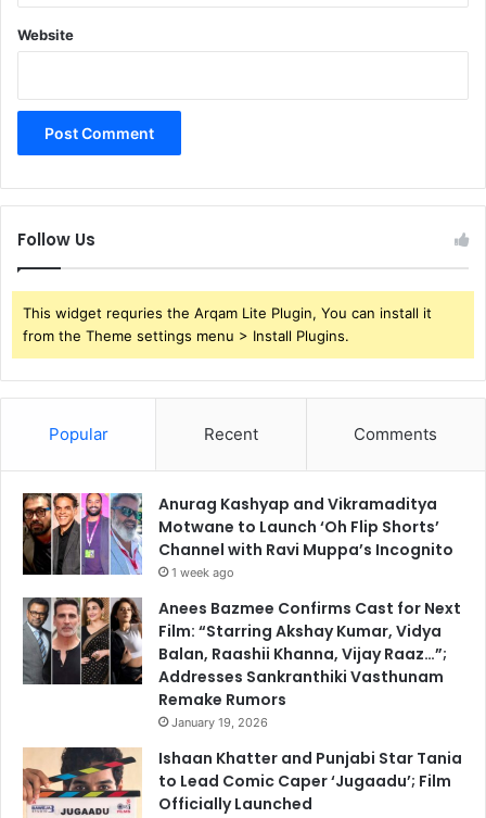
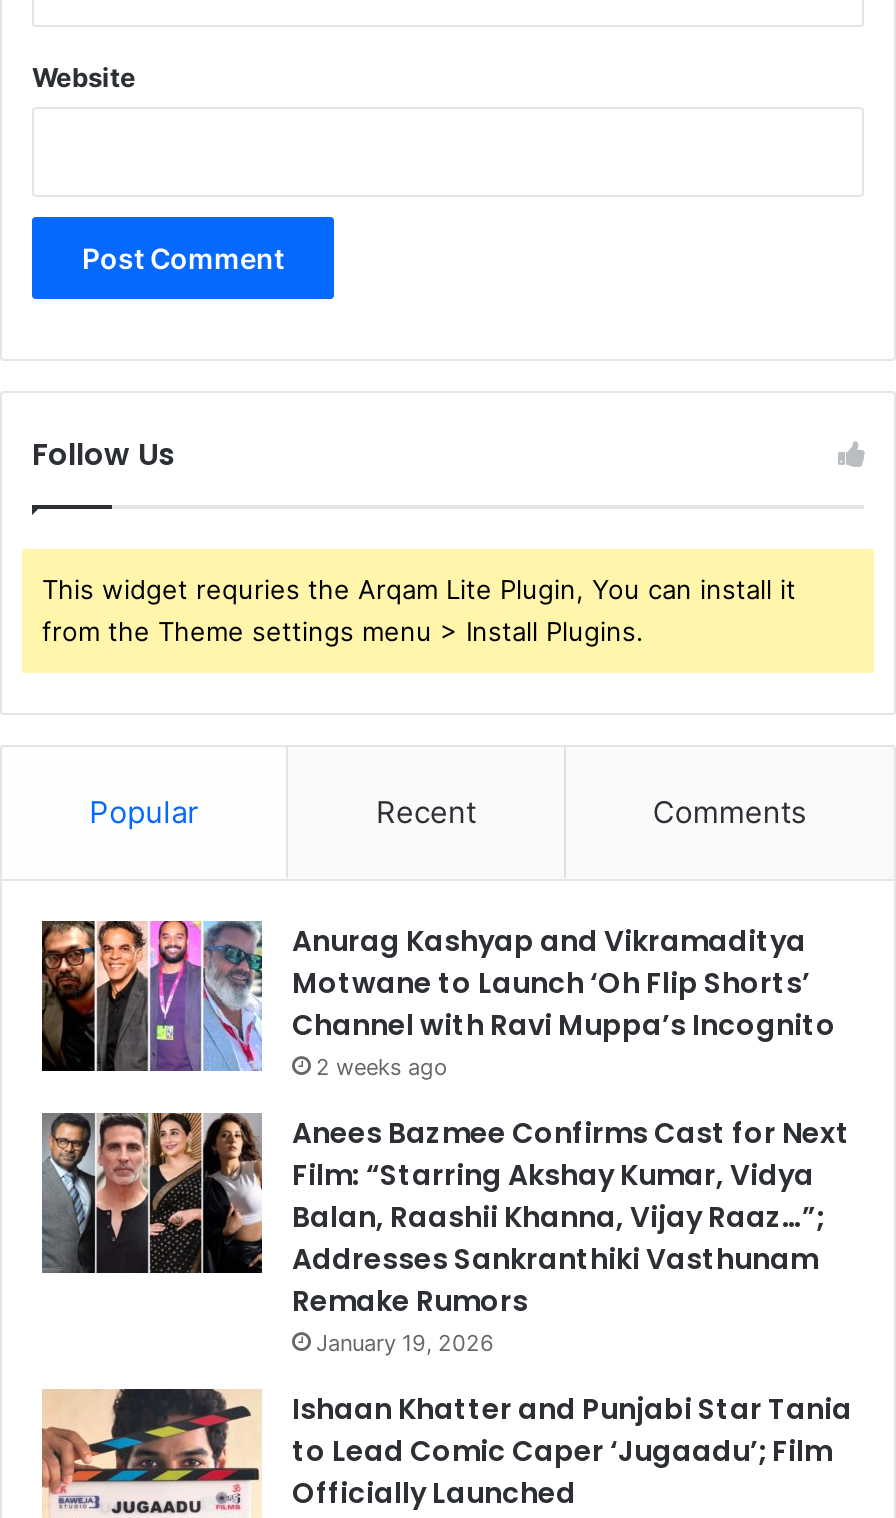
- 1 week ago
+ 2 weeks ago
